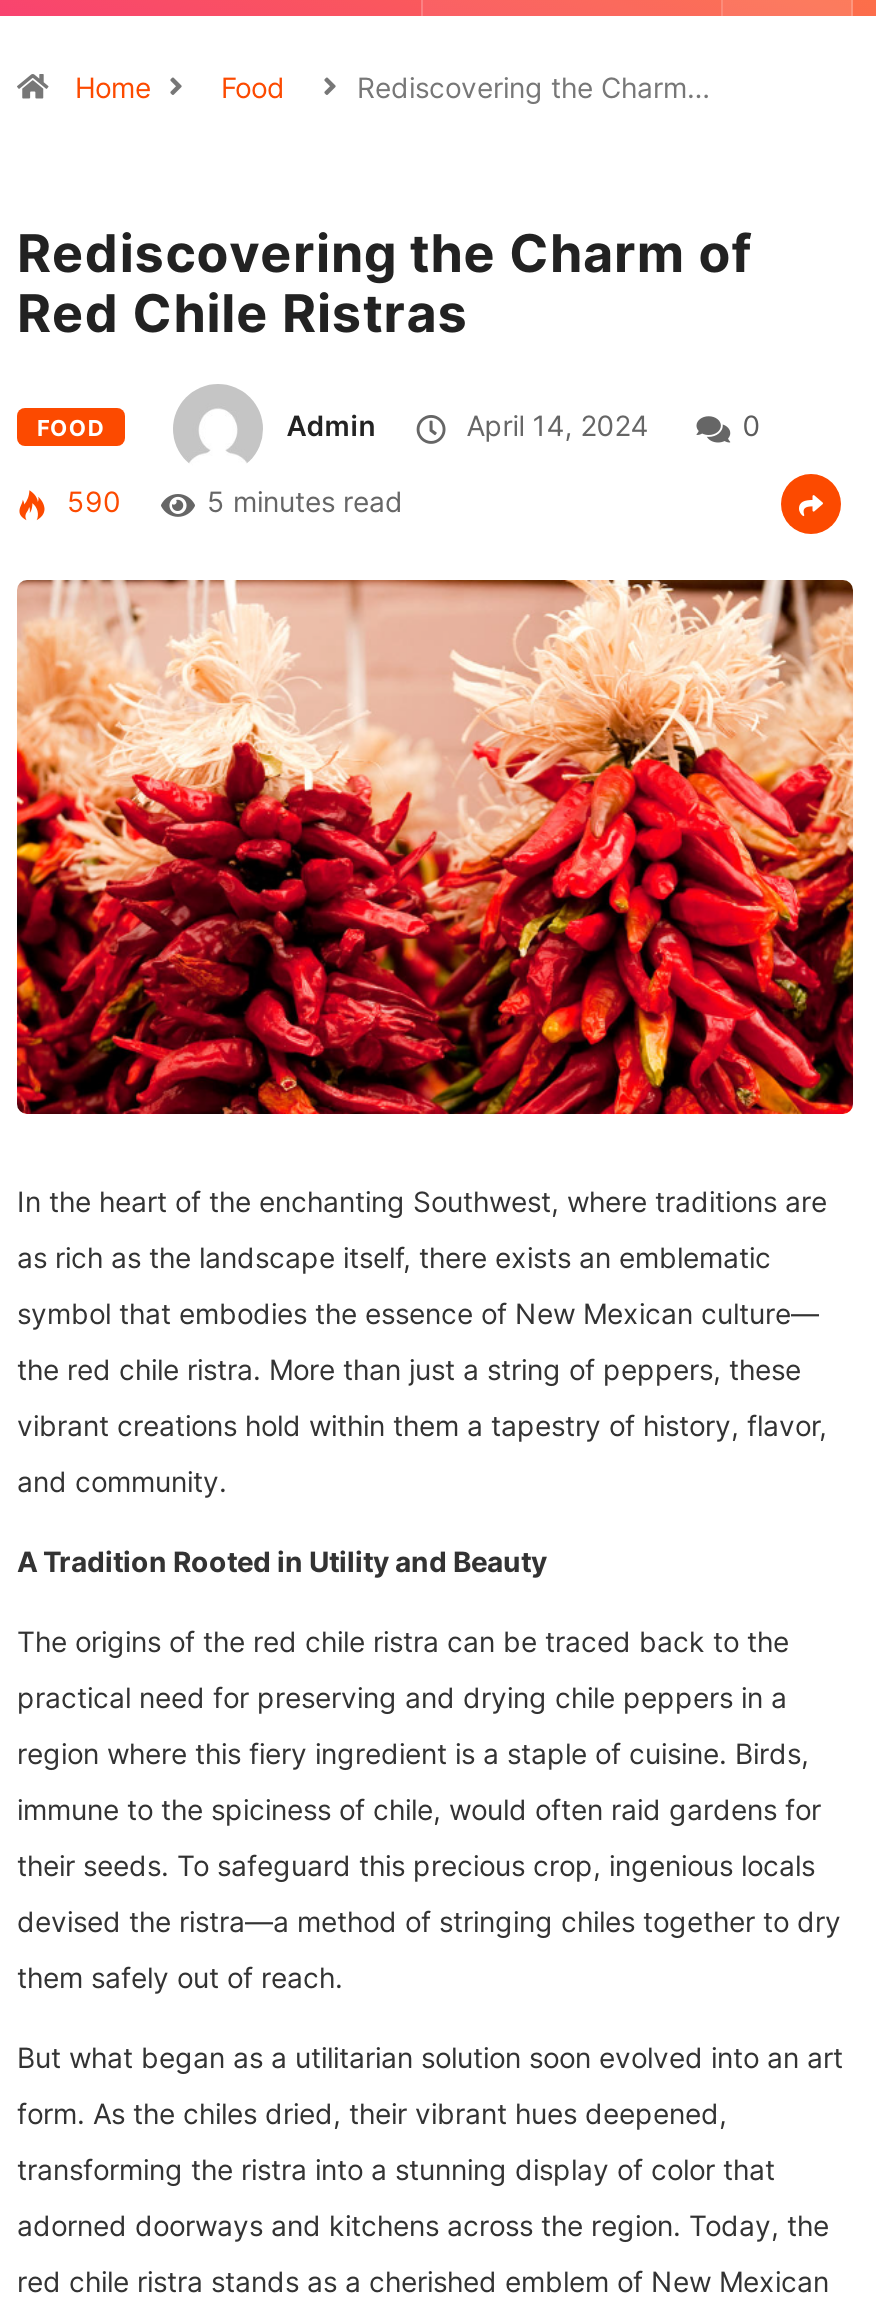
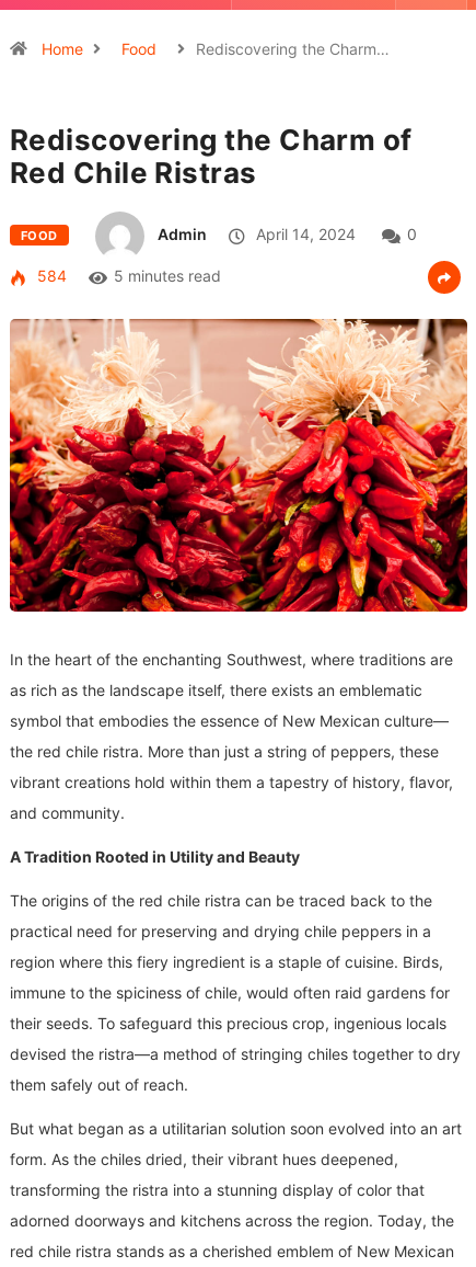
- 590
+ 584
